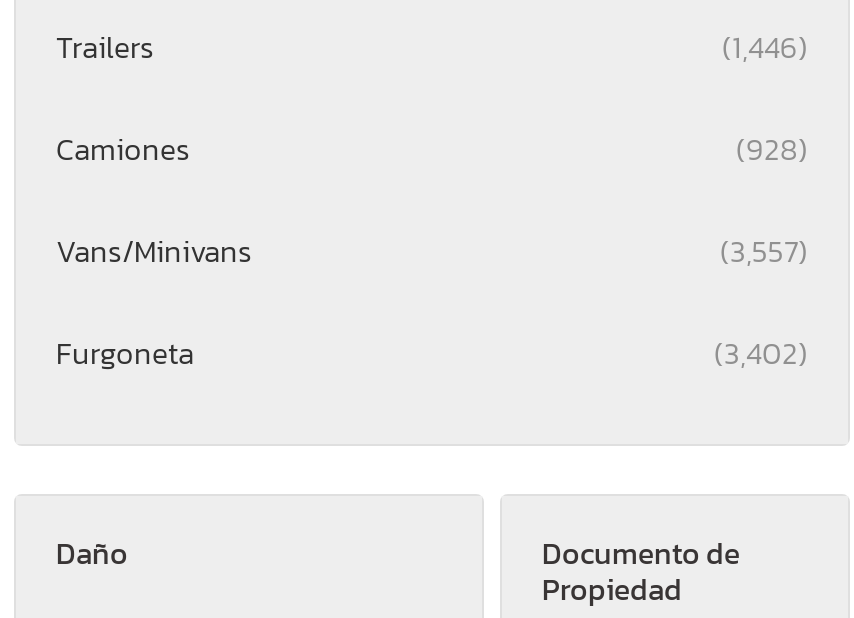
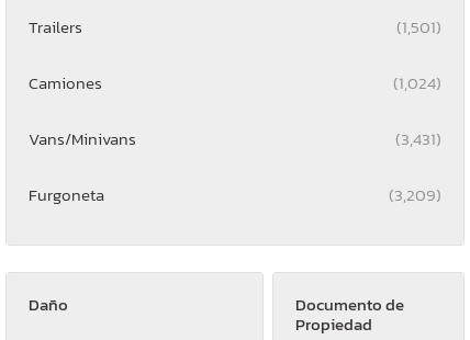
- (1,446)
+ (1,501)

- (928)
+ (1,024)

- (3,557)
+ (3,431)

- (3,402)
+ (3,209)
